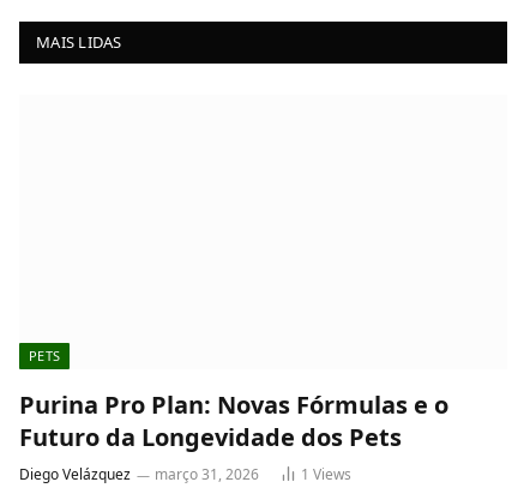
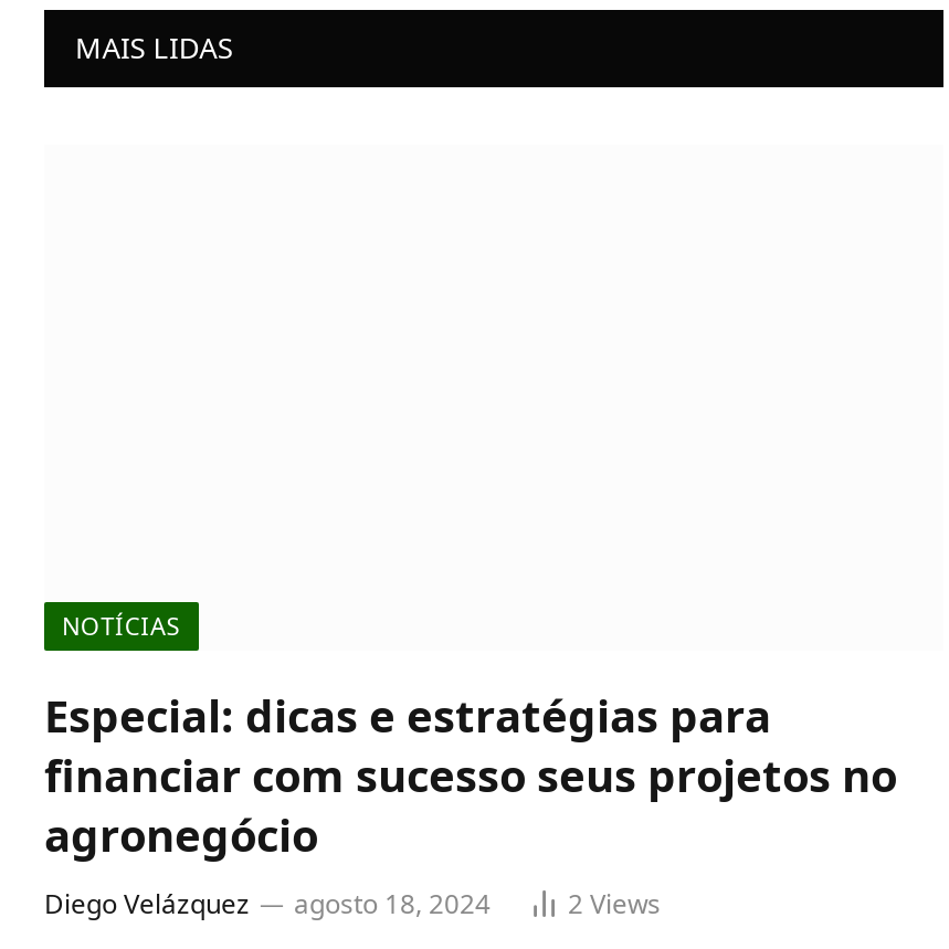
- PETS
+ NOTÍCIAS

- Purina Pro Plan: Novas Fórmulas e o
- Futuro da Longevidade dos Pets
+ Especial: dicas e estratégias para
+ financiar com sucesso seus projetos no
+ agronegócio

- março 31, 2026
- 1 Views
+ agosto 18, 2024
+ 2 Views
